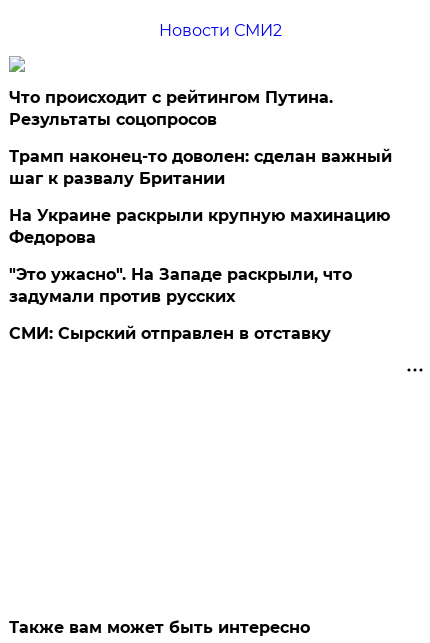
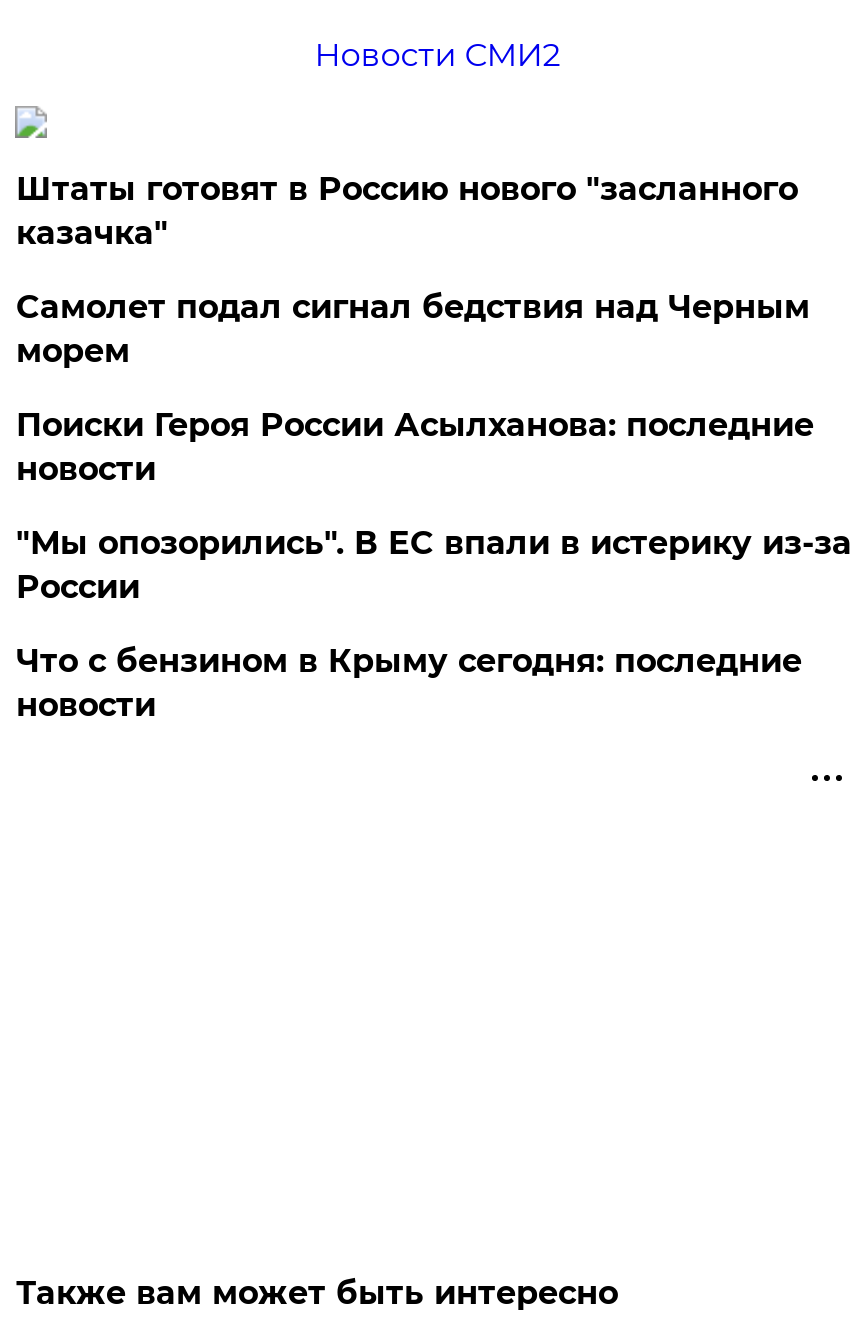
- Что происходит с рейтингом Путина.
- Результаты соцопросов
+ Штаты готовят в Россию нового "засланного
+ казачка"

- Трамп наконец-то доволен: сделан важный
- шаг к развалу Британии
+ Самолет подал сигнал бедствия над Черным
+ морем

- На Украине раскрыли крупную махинацию
- Федорова
+ Поиски Героя России Асылханова: последние
+ новости

- "Это ужасно". На Западе раскрыли, что
- задумали против русских
+ "Мы опозорились". В ЕС впали в истерику из-за
+ России

- СМИ: Сырский отправлен в отставку
+ Что с бензином в Крыму сегодня: последние
+ новости
